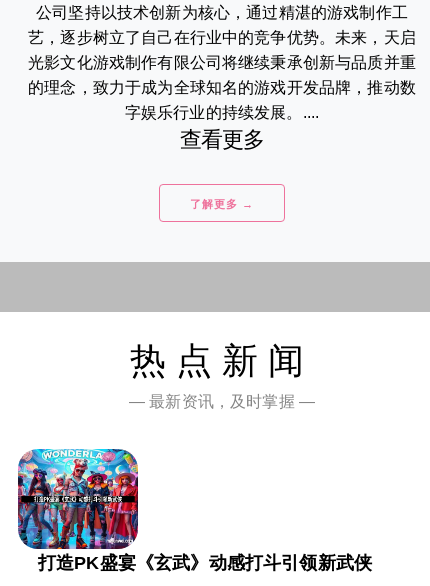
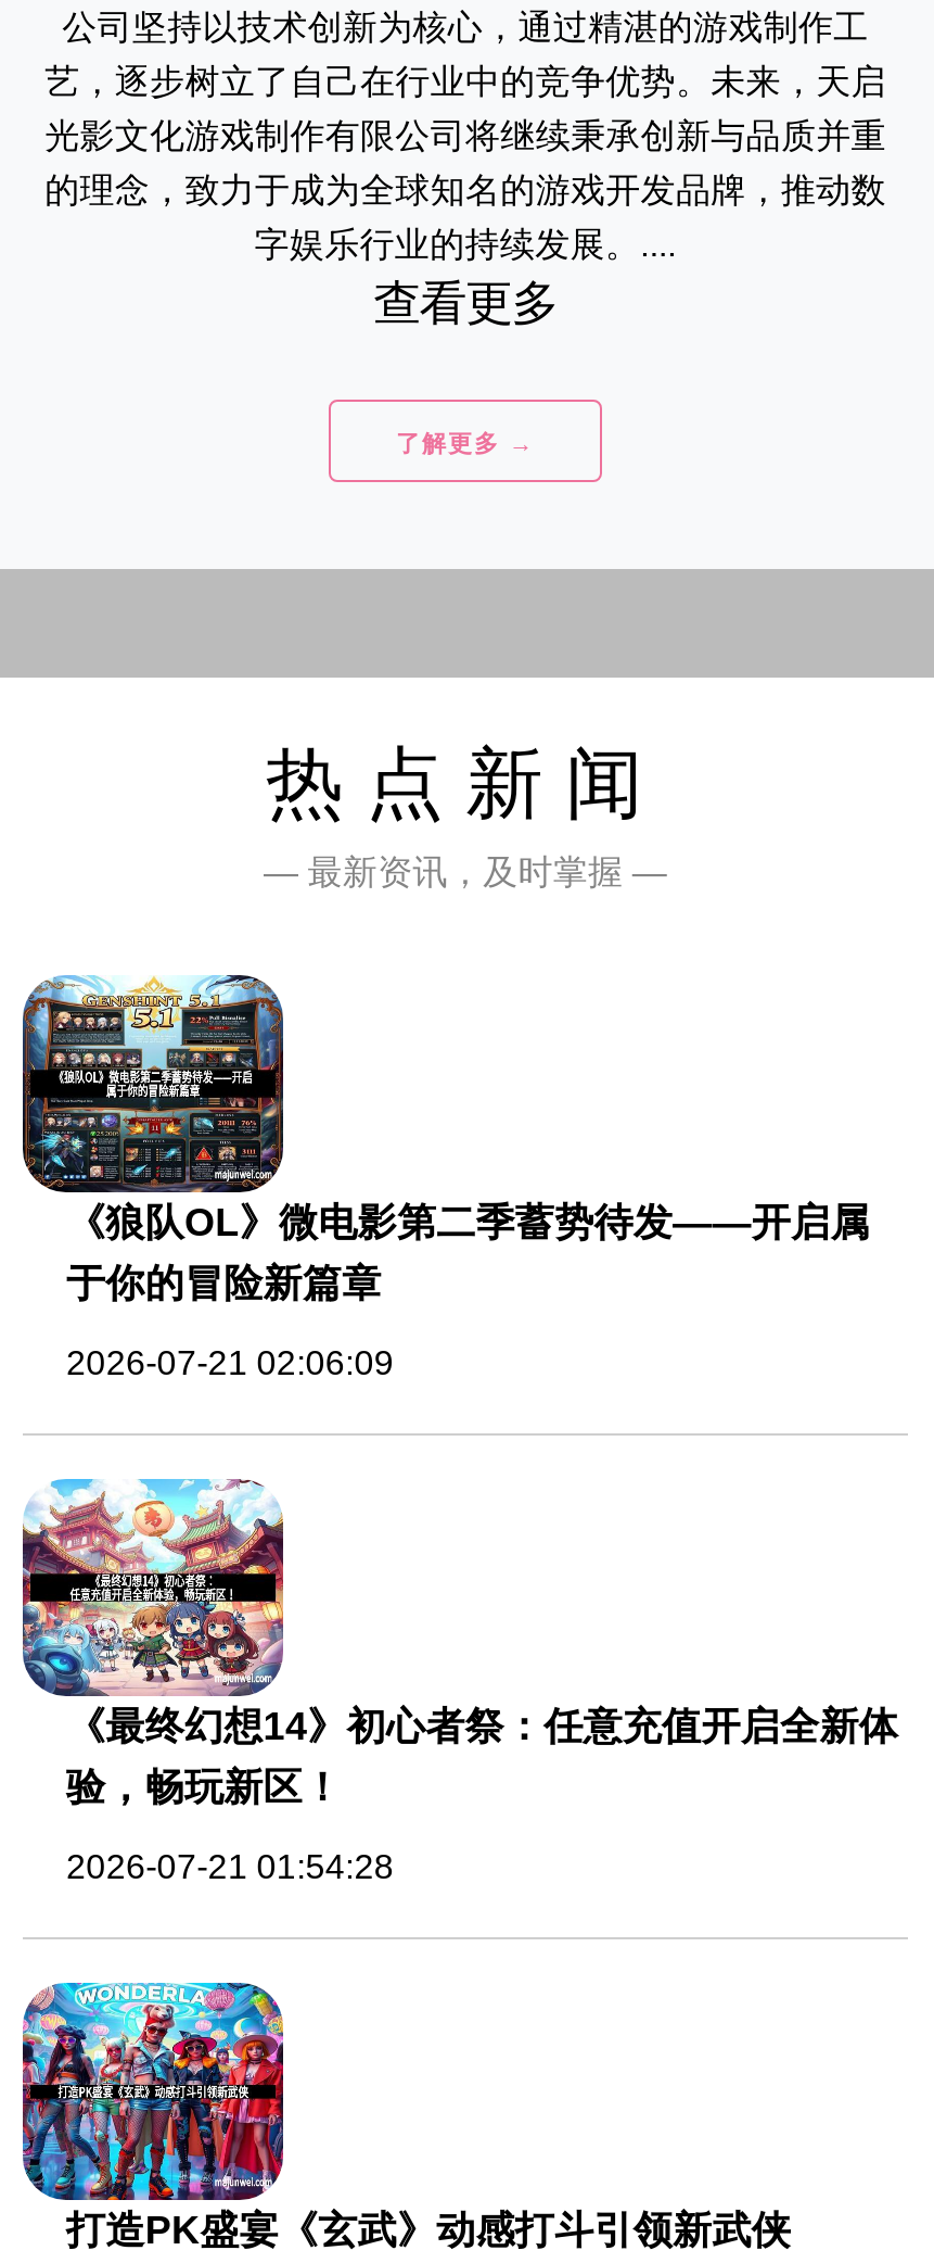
+ [image]
+ 《狼队OL》微电影第二季蓄势待发——开启属
+ 于你的冒险新篇章
+ 2026-07-21 02:06:09

+ [image]
+ 《最终幻想14》初心者祭：任意充值开启全新体
+ 验，畅玩新区！
+ 2026-07-21 01:54:28
